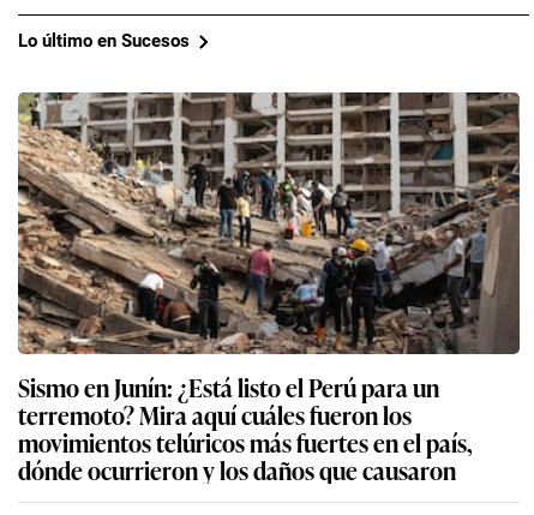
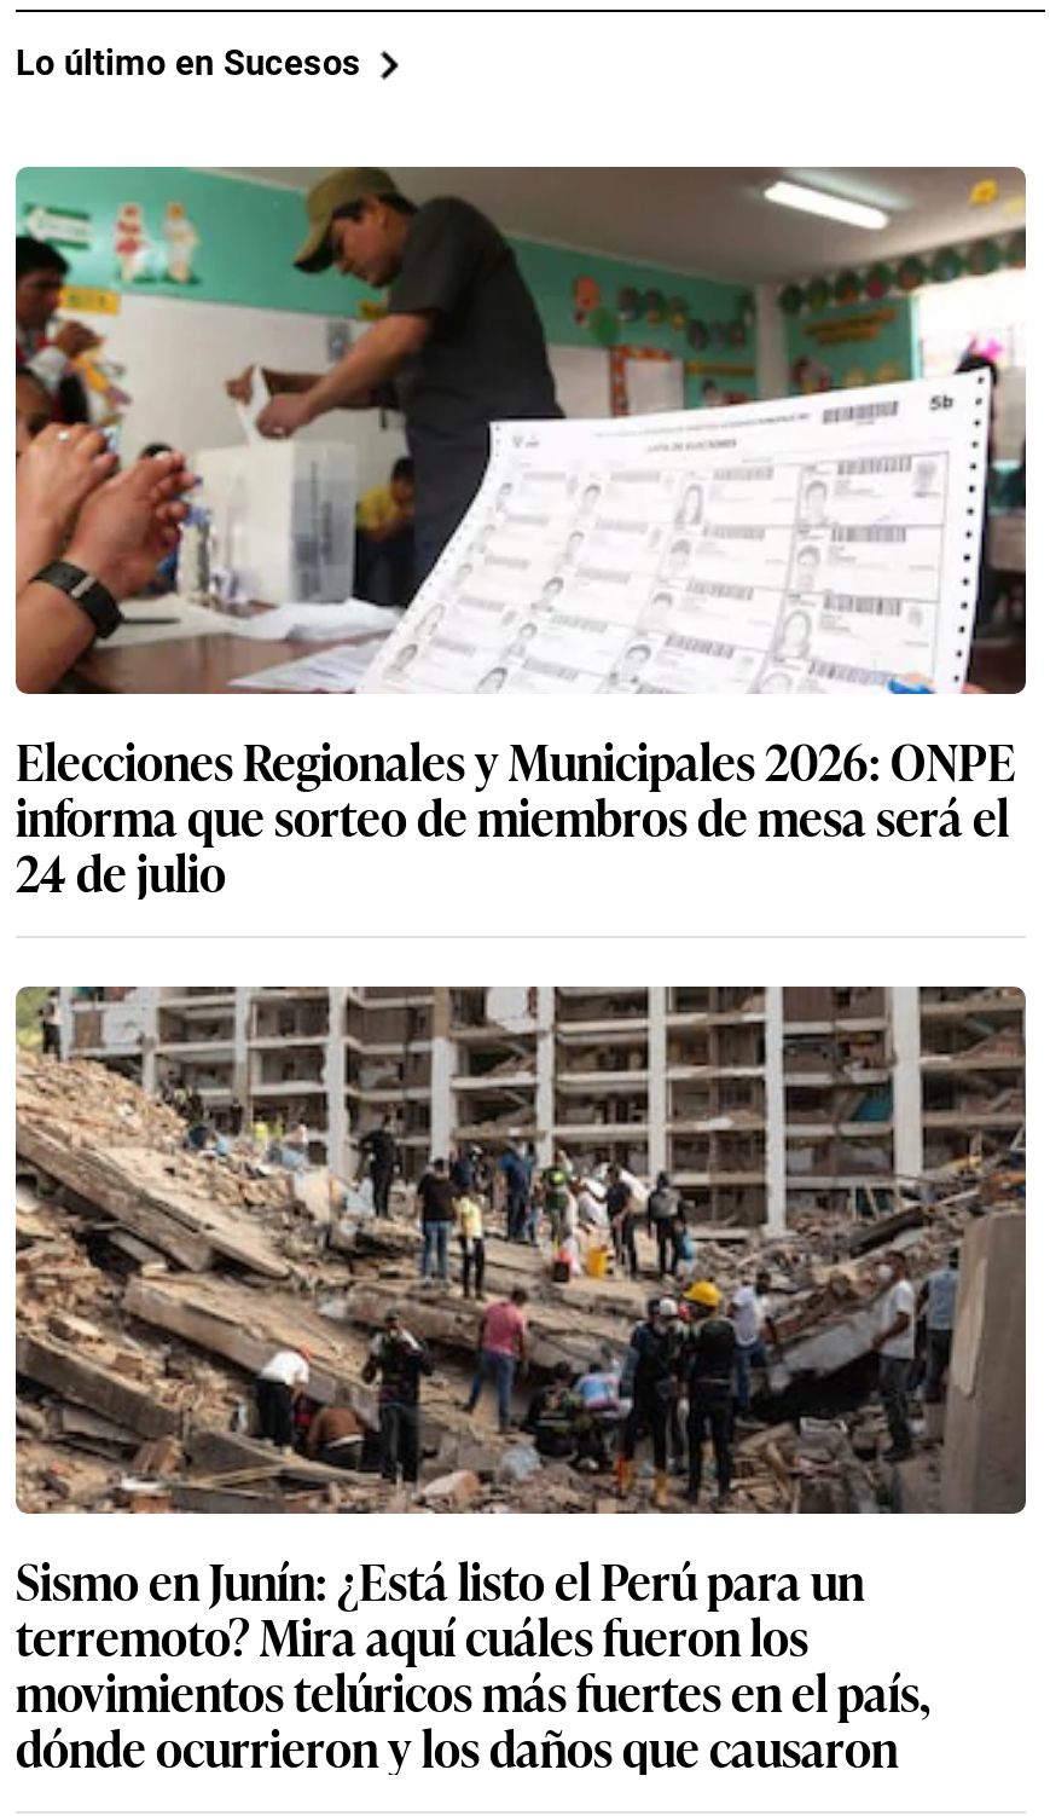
+ [image]
+ Elecciones Regionales y Municipales 2026: ONPE
+ informa que sorteo de miembros de mesa será el
+ 24 de julio
